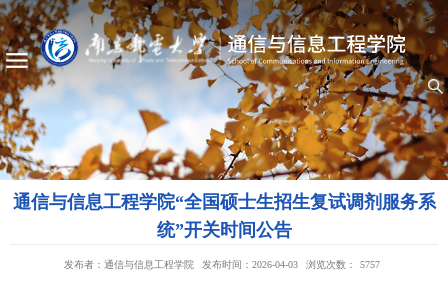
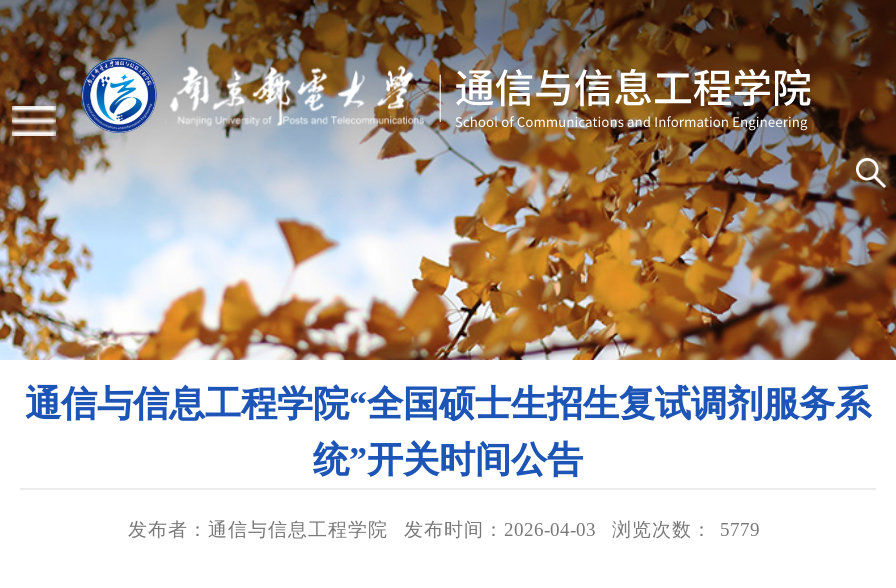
- 发布者：通信与信息工程学院 发布时间：2026-04-03 浏览次数： 5757
+ 发布者：通信与信息工程学院 发布时间：2026-04-03 浏览次数： 5779
